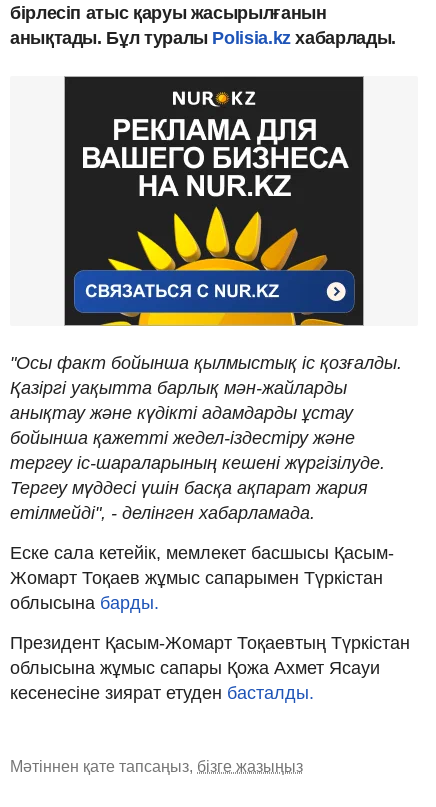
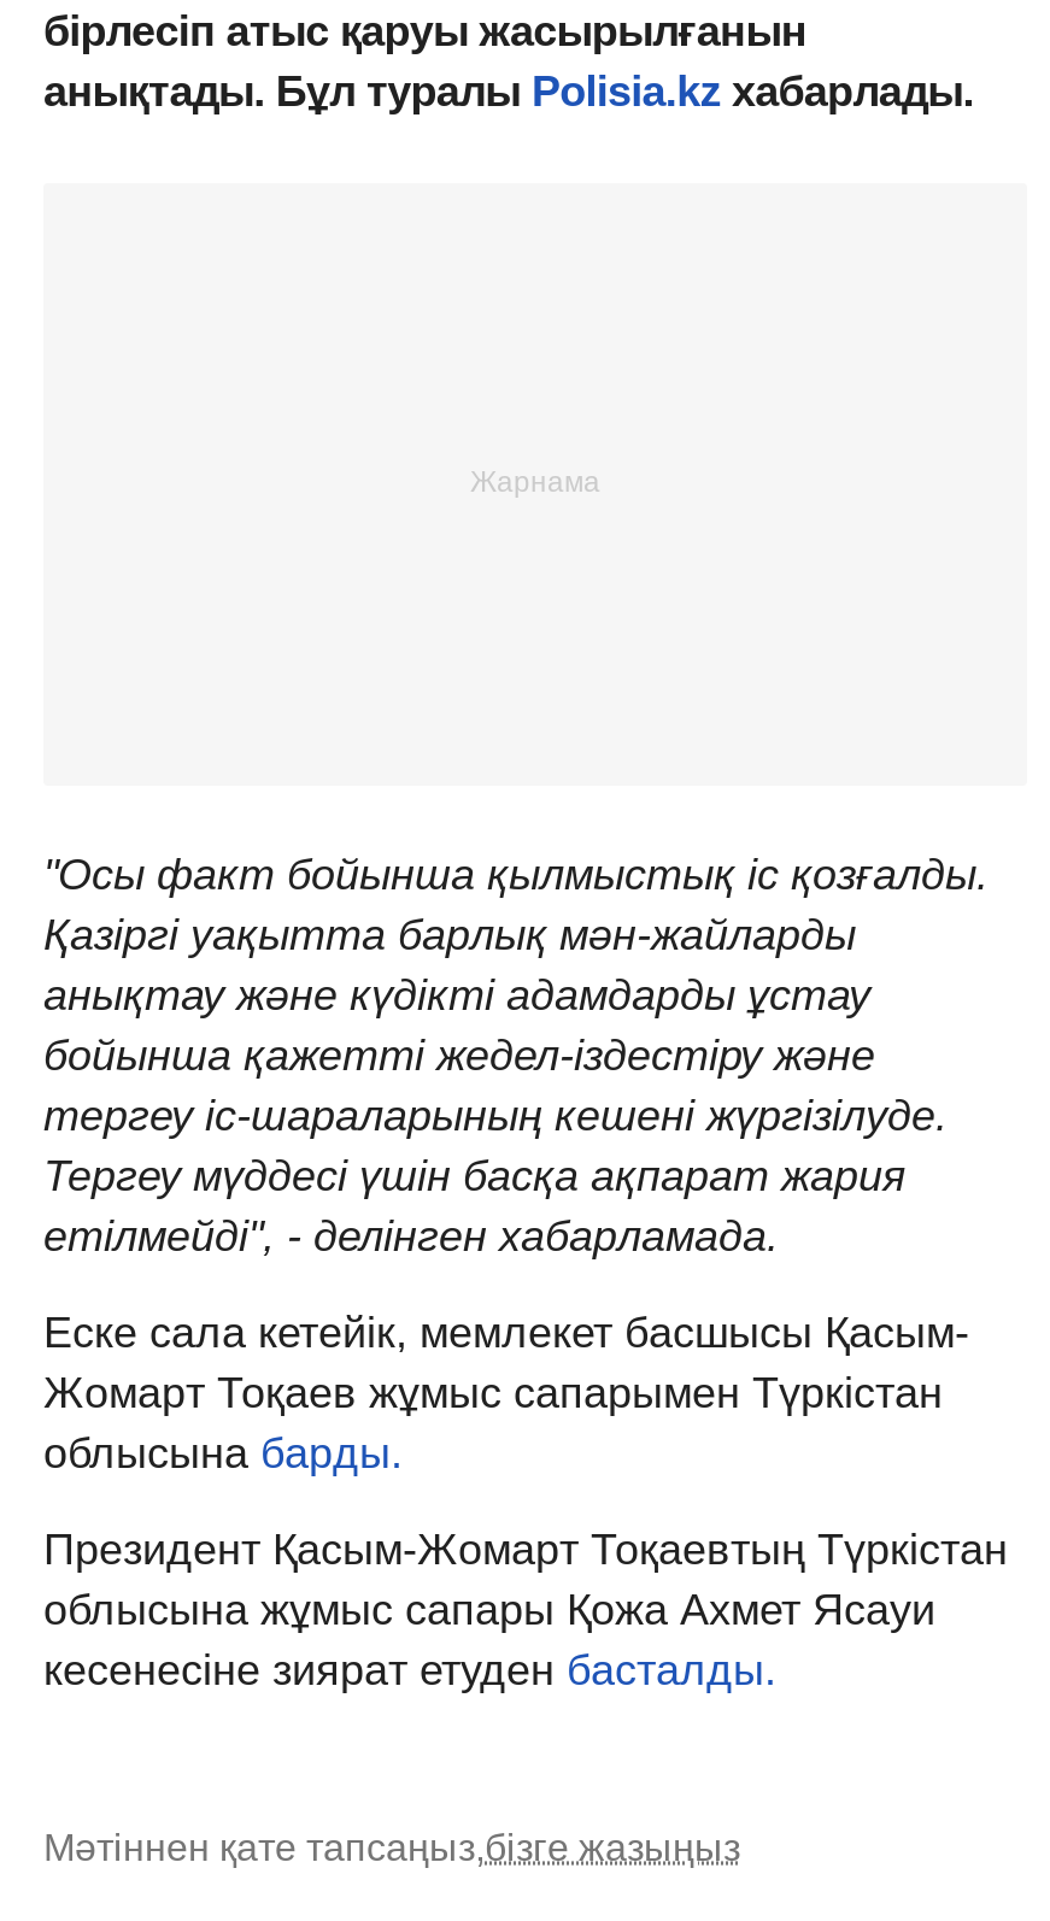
- [image]
